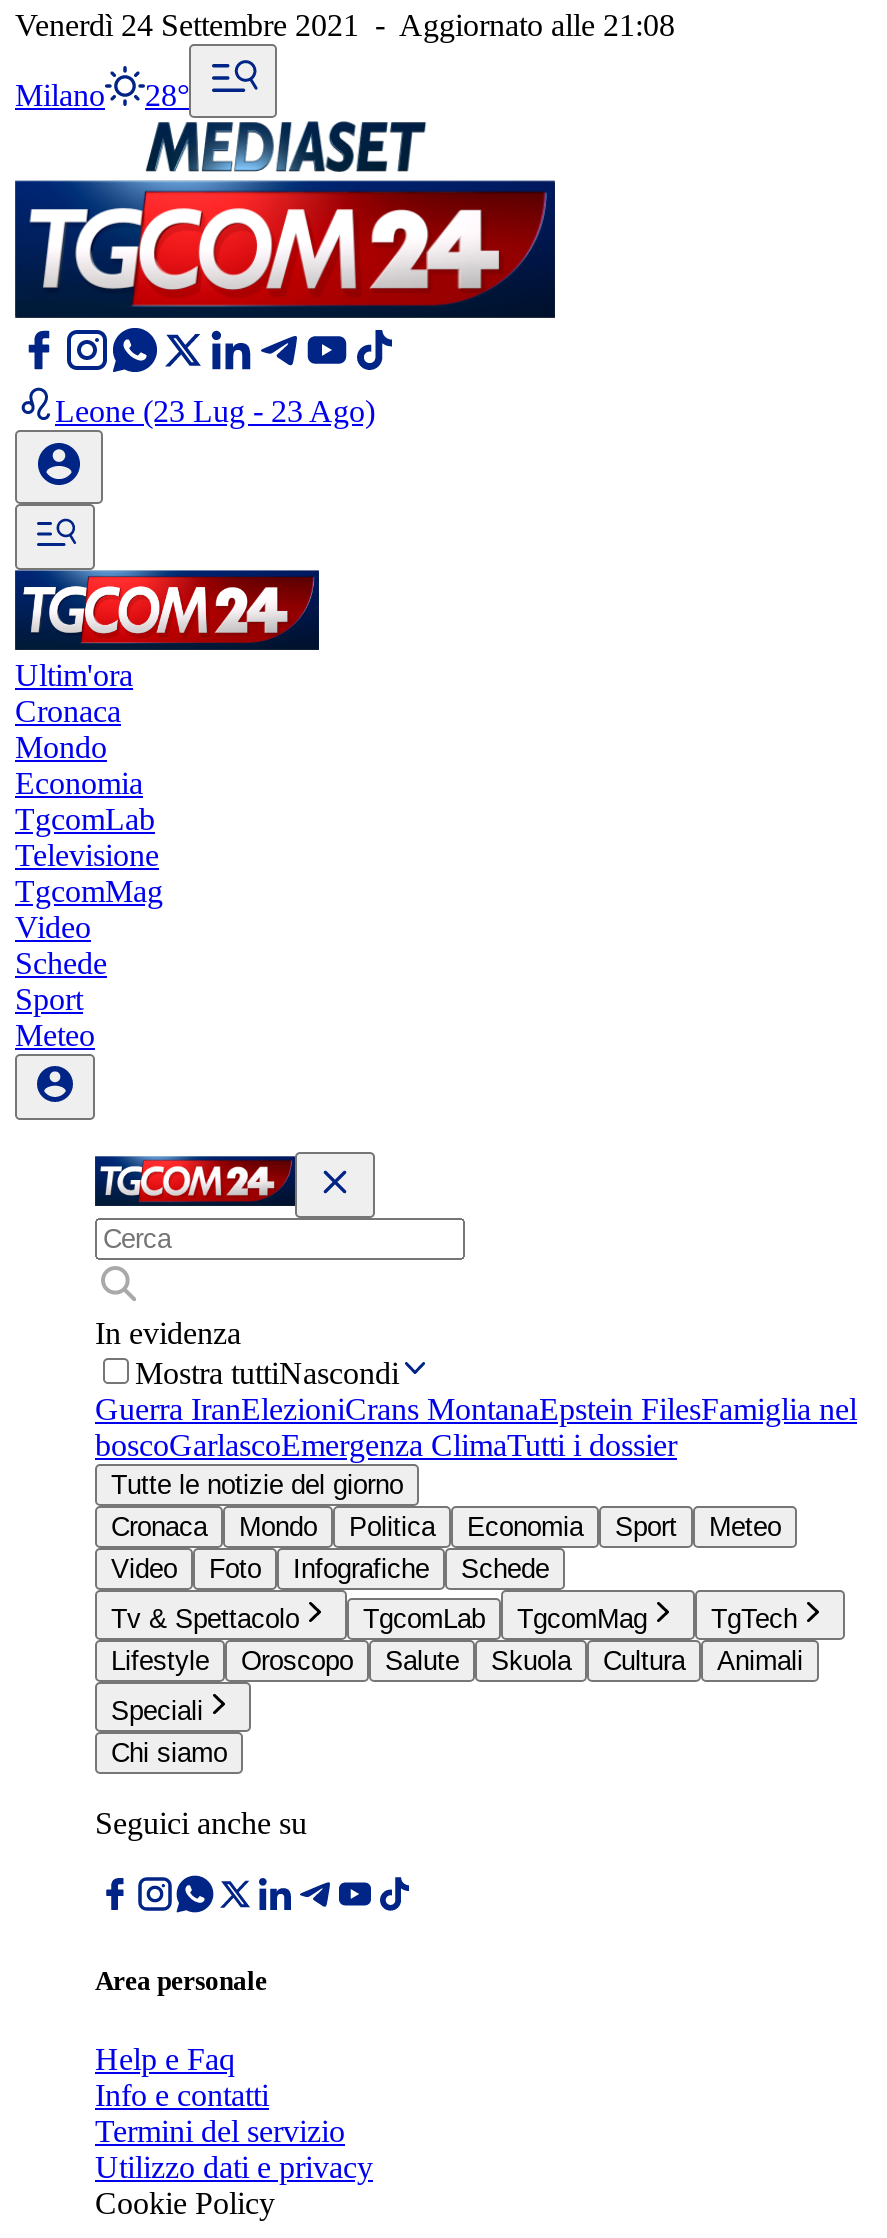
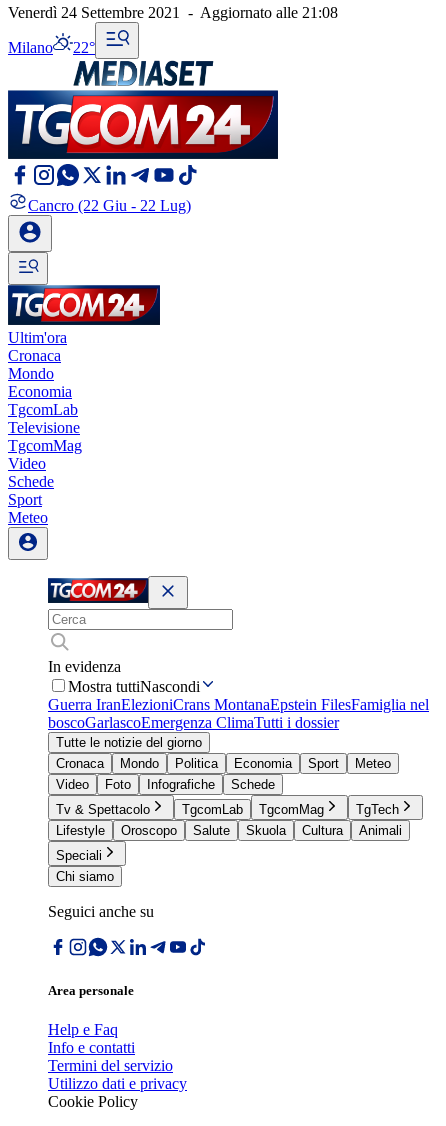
- Milano 28°
+ Milano 22°

- Leone (23 Lug - 23 Ago)
+ Cancro (22 Giu - 22 Lug)
